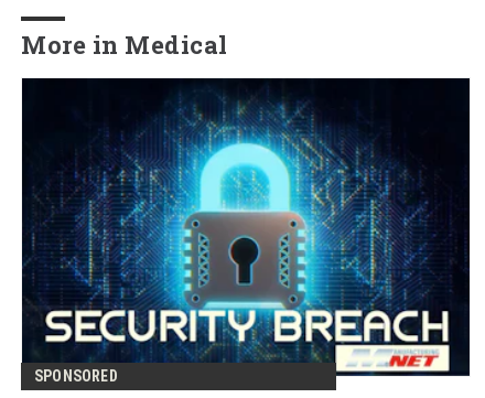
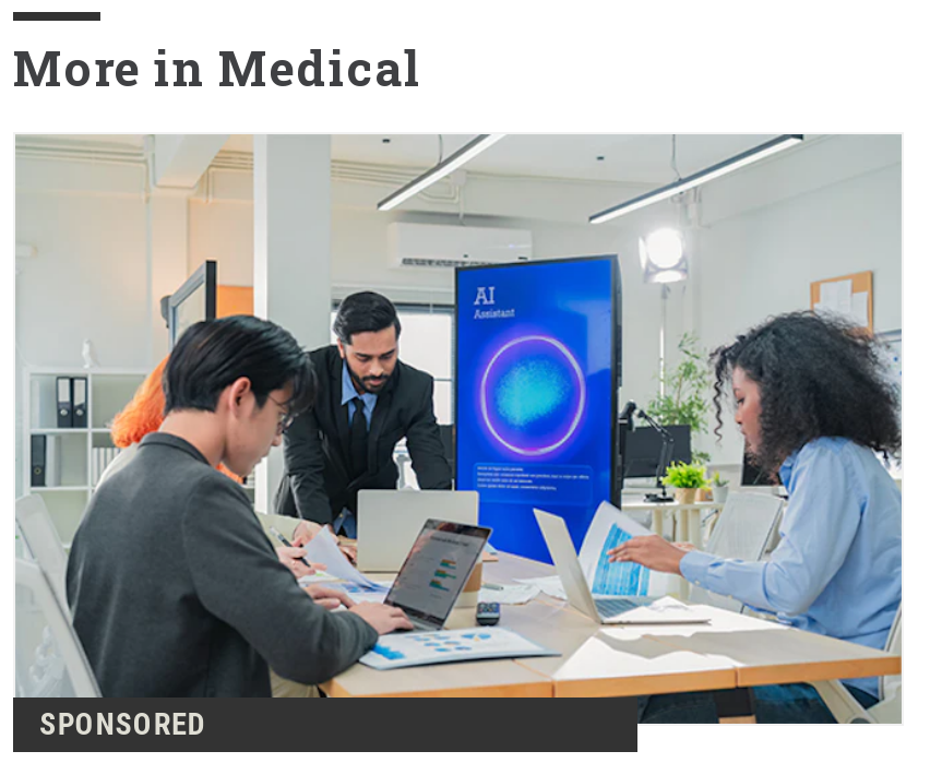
- [image]
+ [image]
